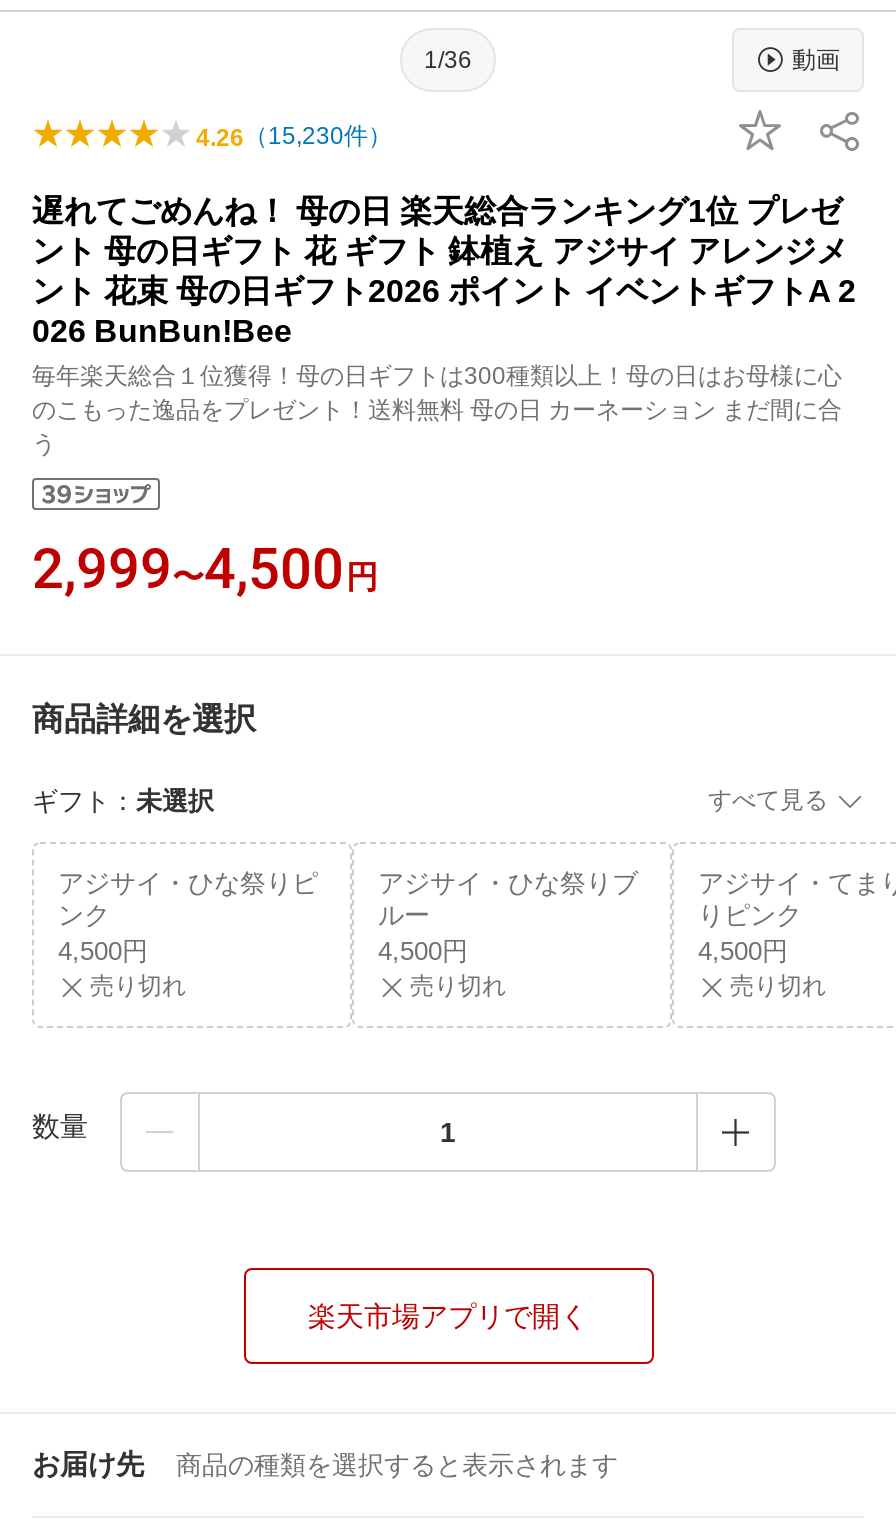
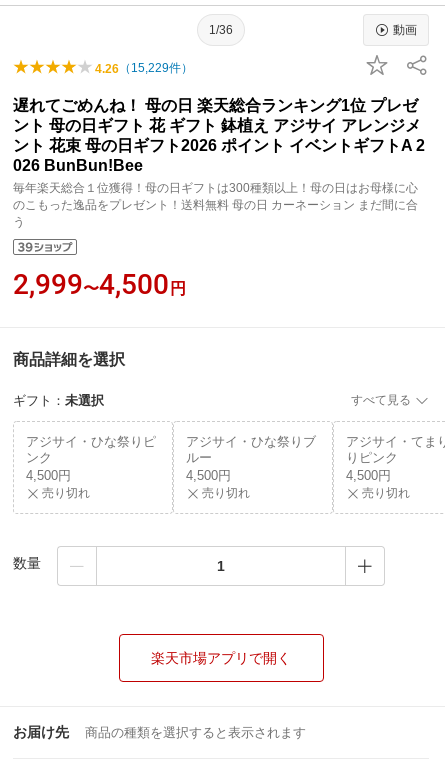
- 4.26（15,230件）
+ 4.26（15,229件）
